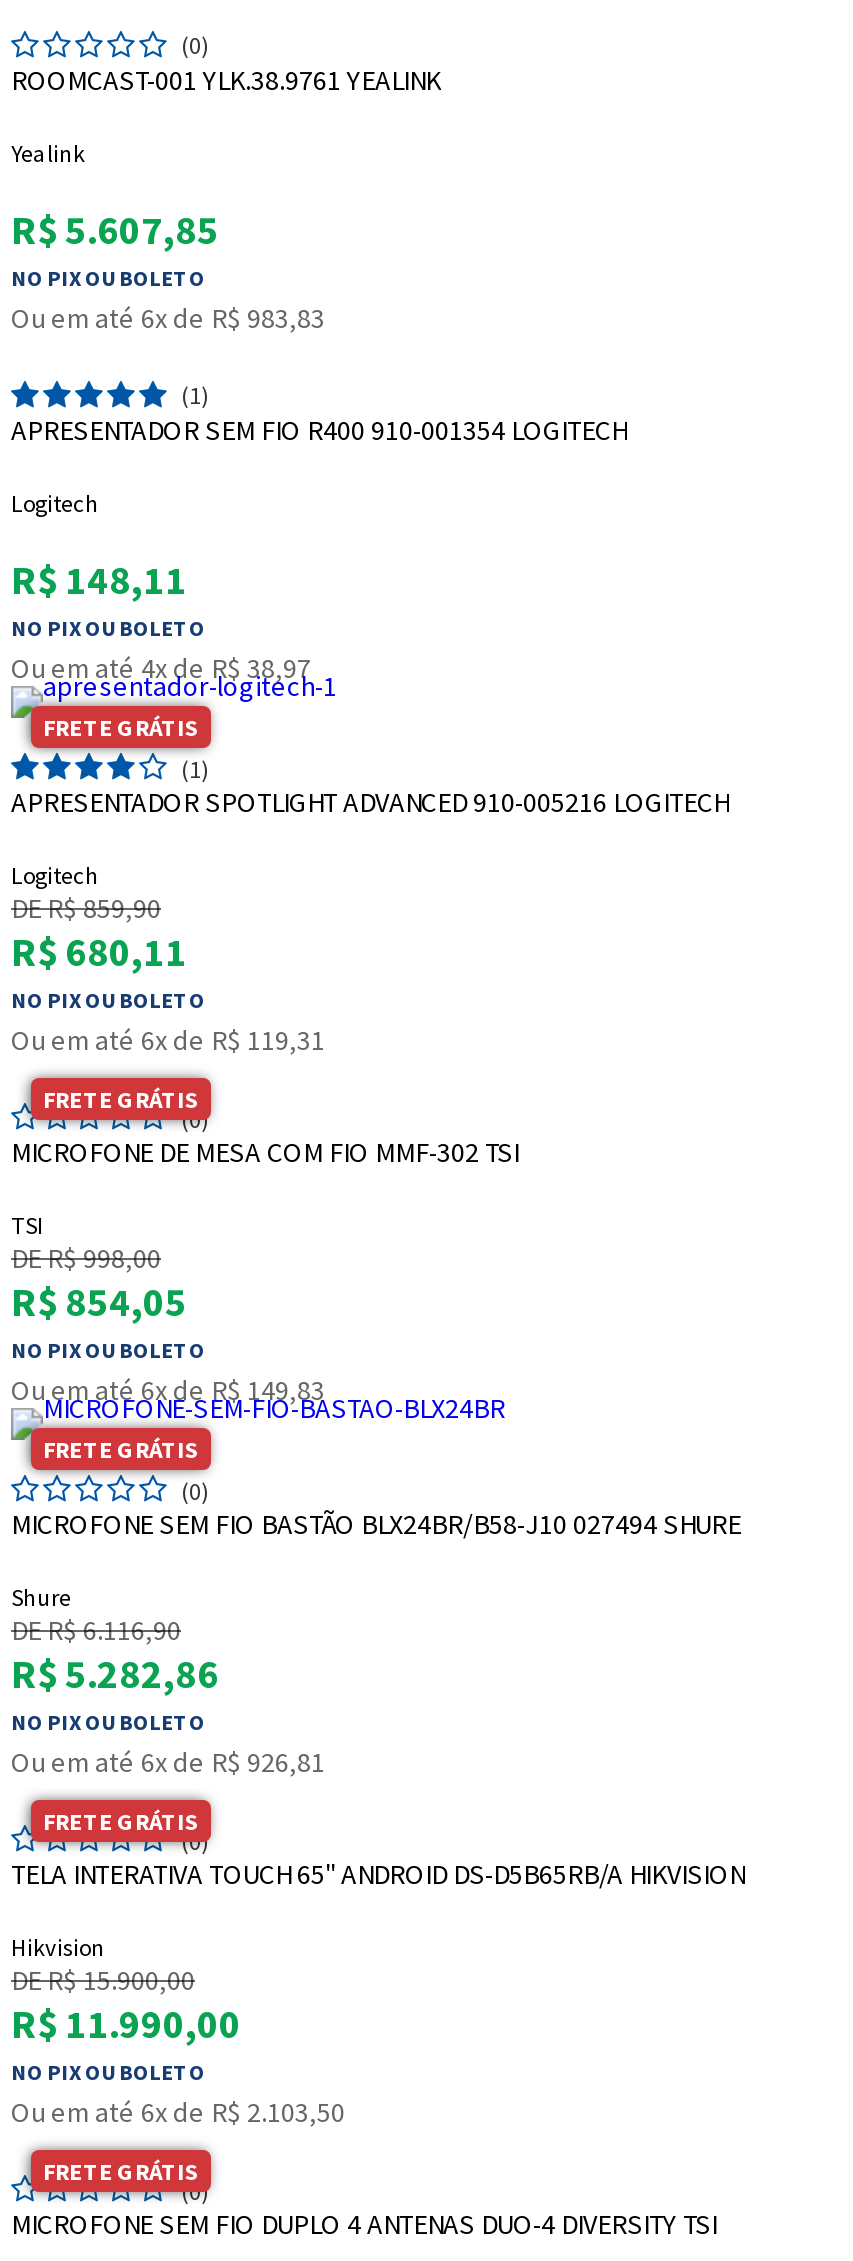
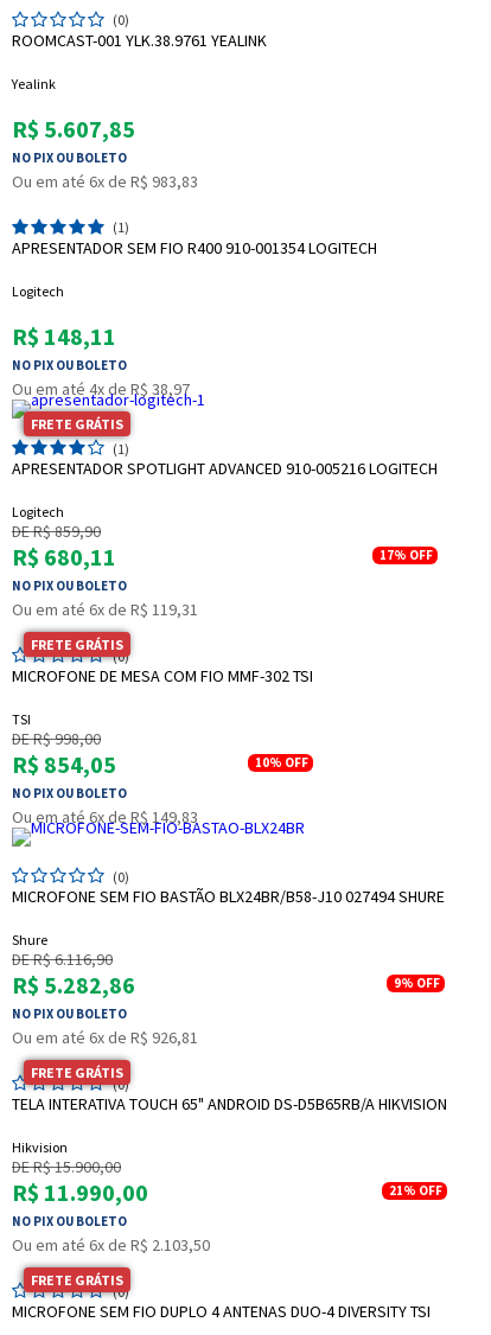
+ 17%OFF

+ 10%OFF

- FRETE GRÁTIS

+ 9%OFF

+ 21%OFF
